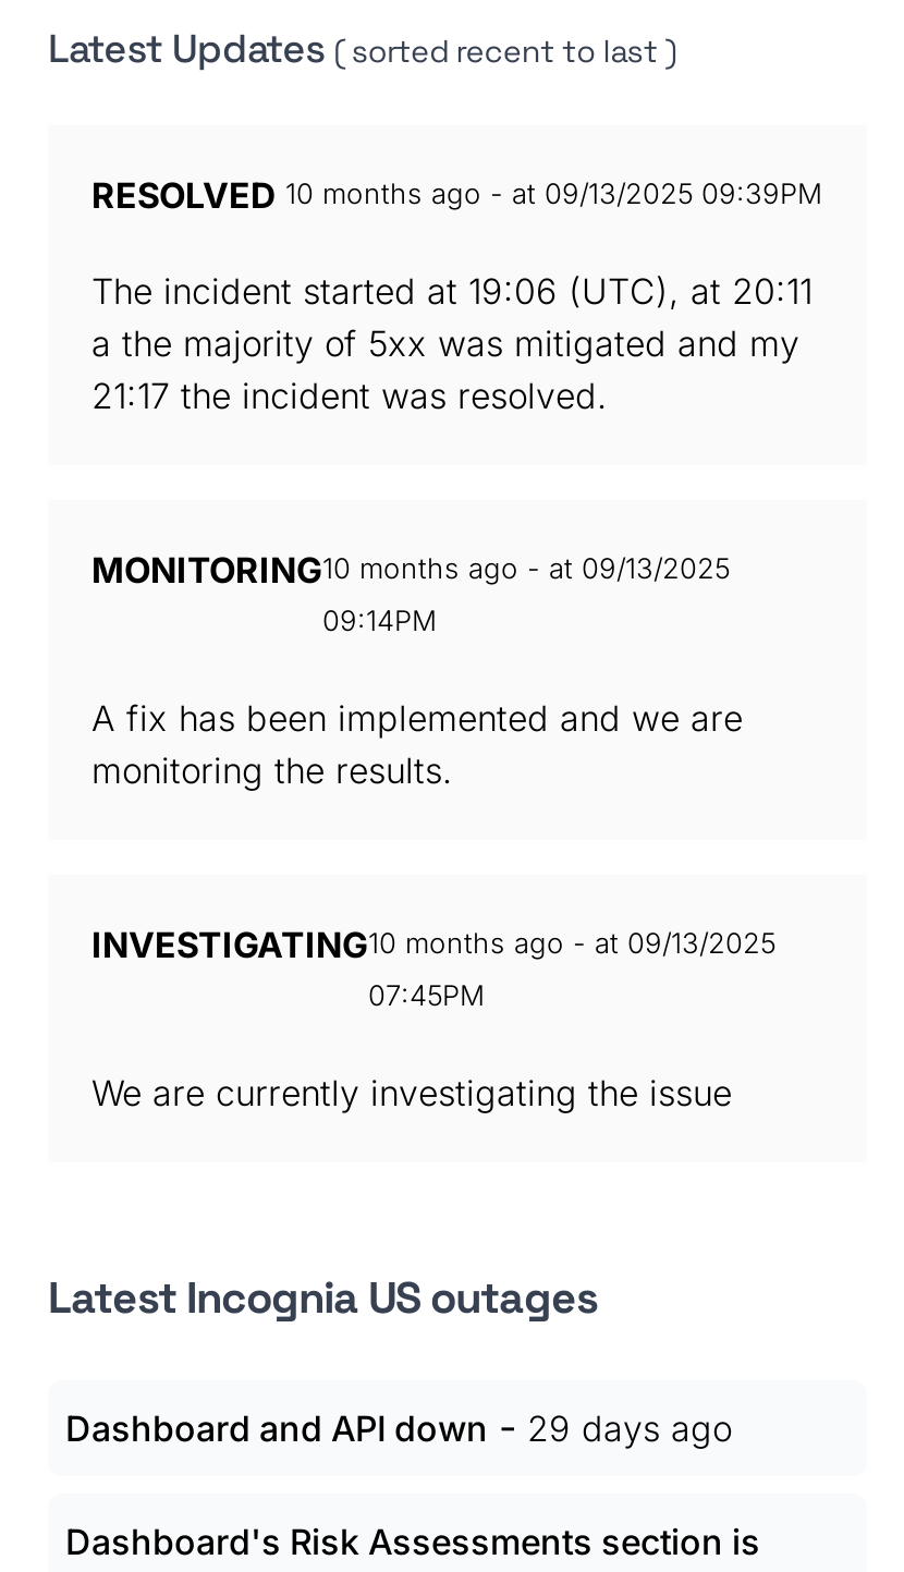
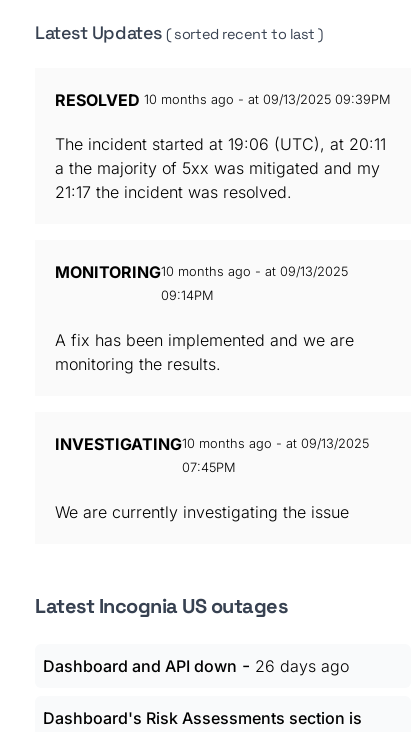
- Dashboard and API down - 29 days ago
+ Dashboard and API down - 26 days ago
